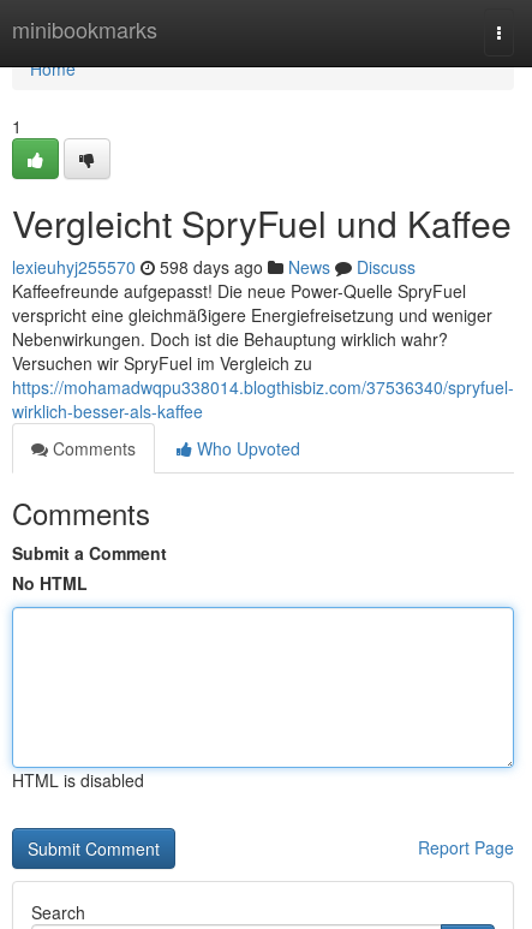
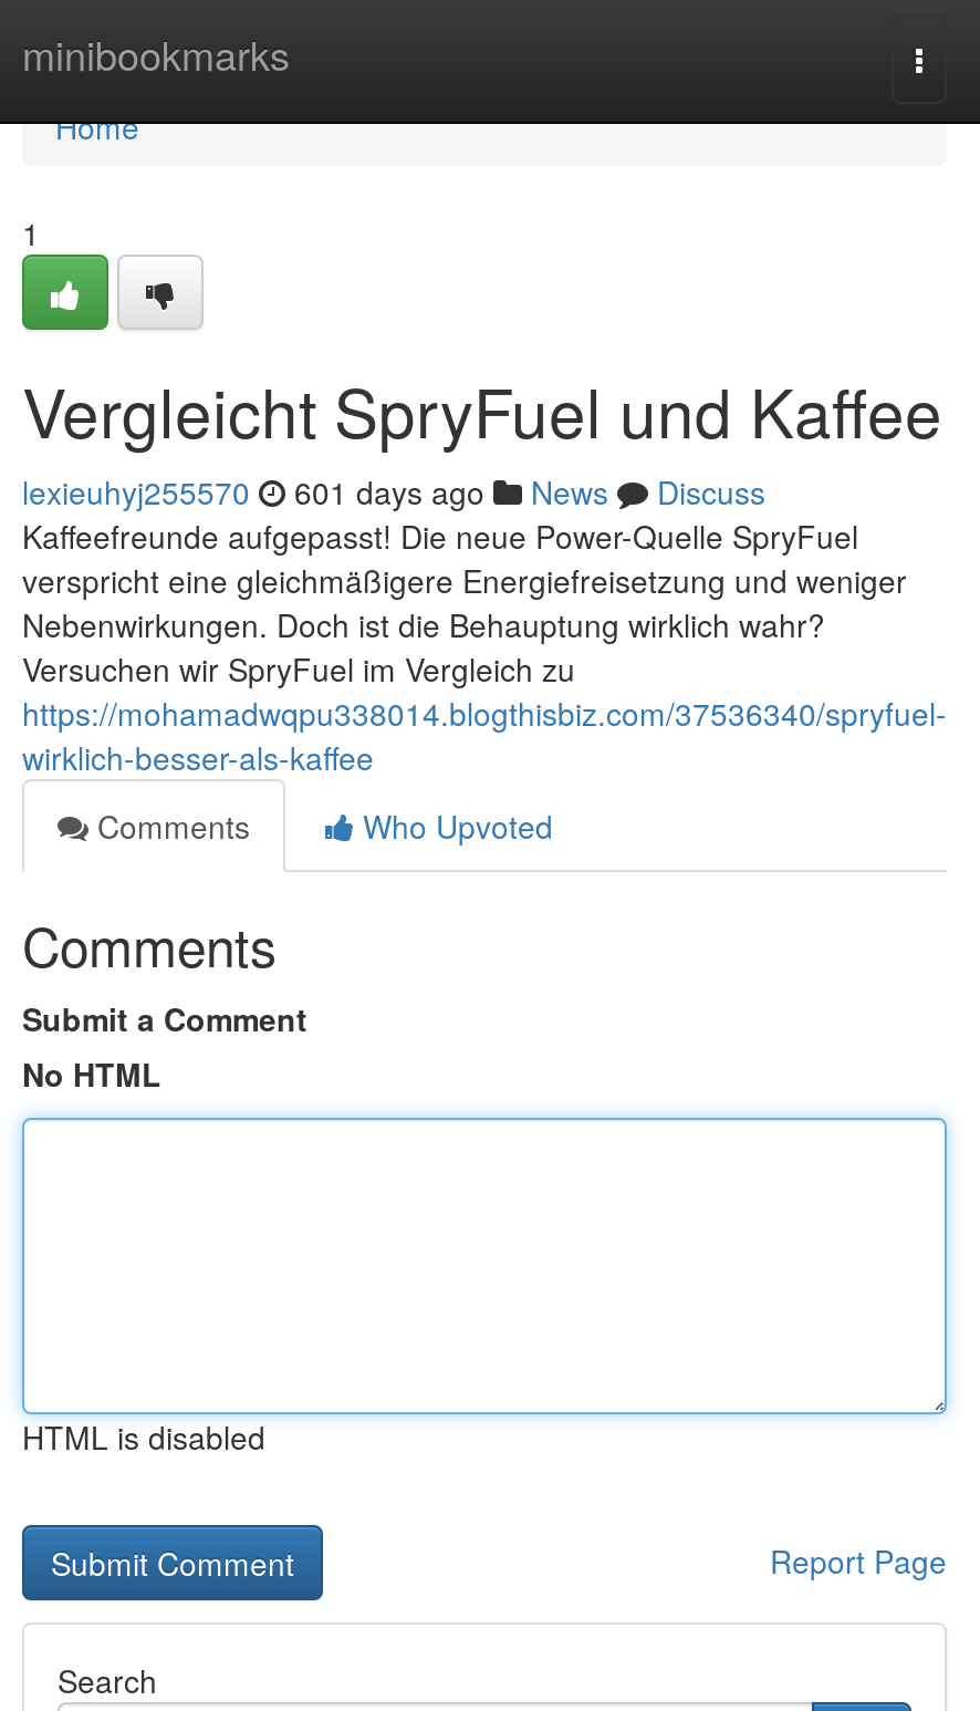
- lexieuhyj255570 598 days ago News Discuss
+ lexieuhyj255570 601 days ago News Discuss
